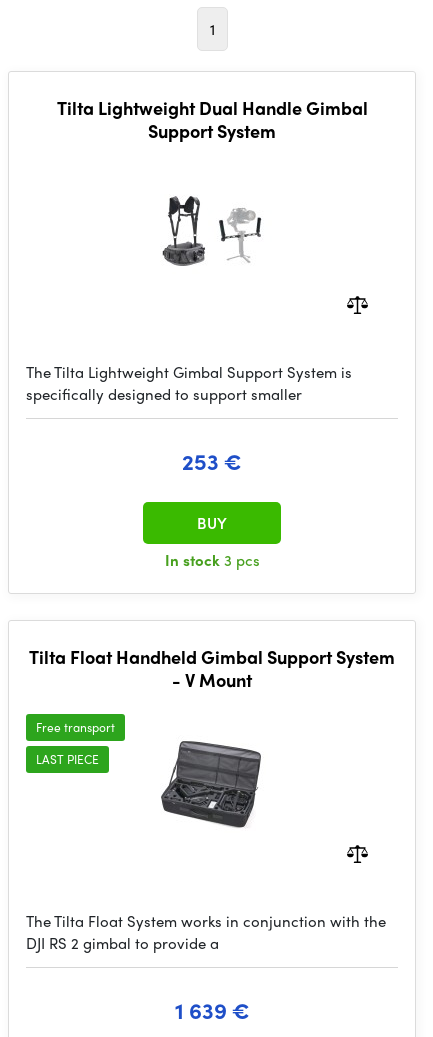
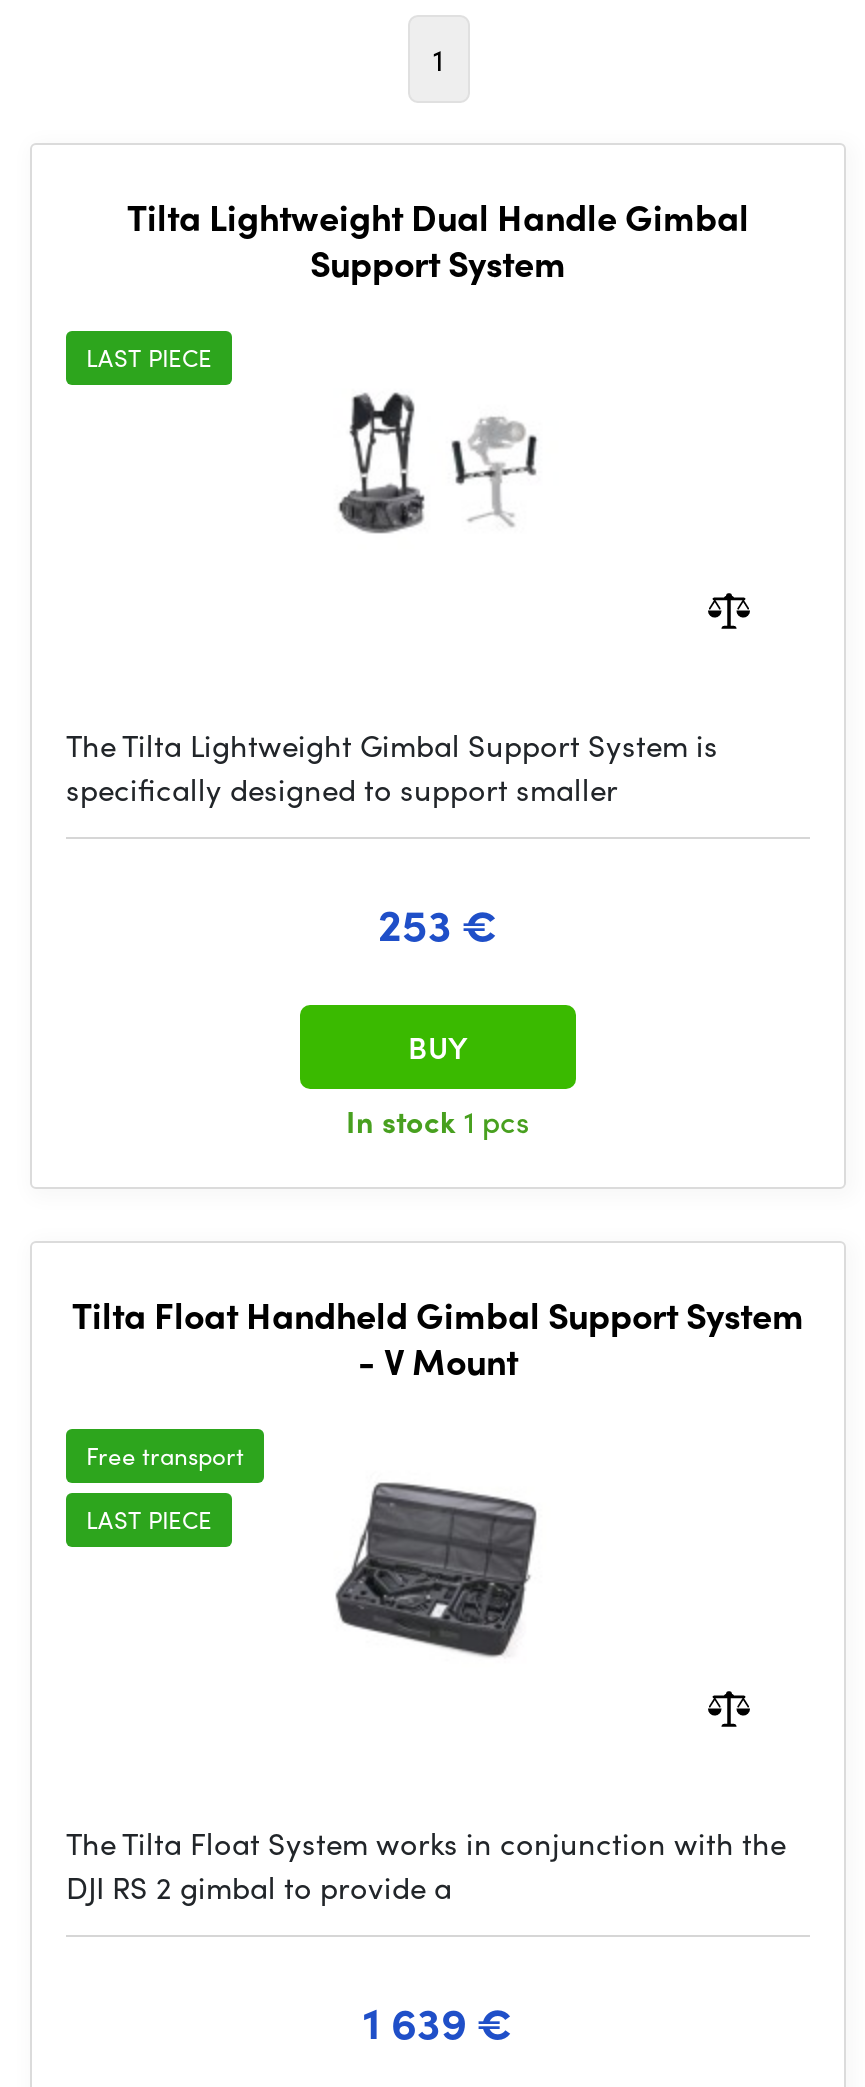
+ LAST PIECE

- In stock 3 pcs
+ In stock 1 pcs
